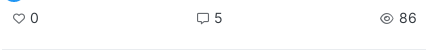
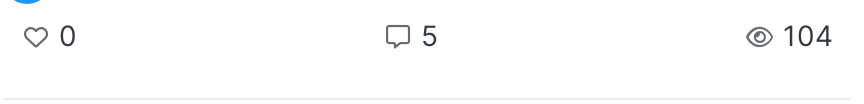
- 86
+ 104
